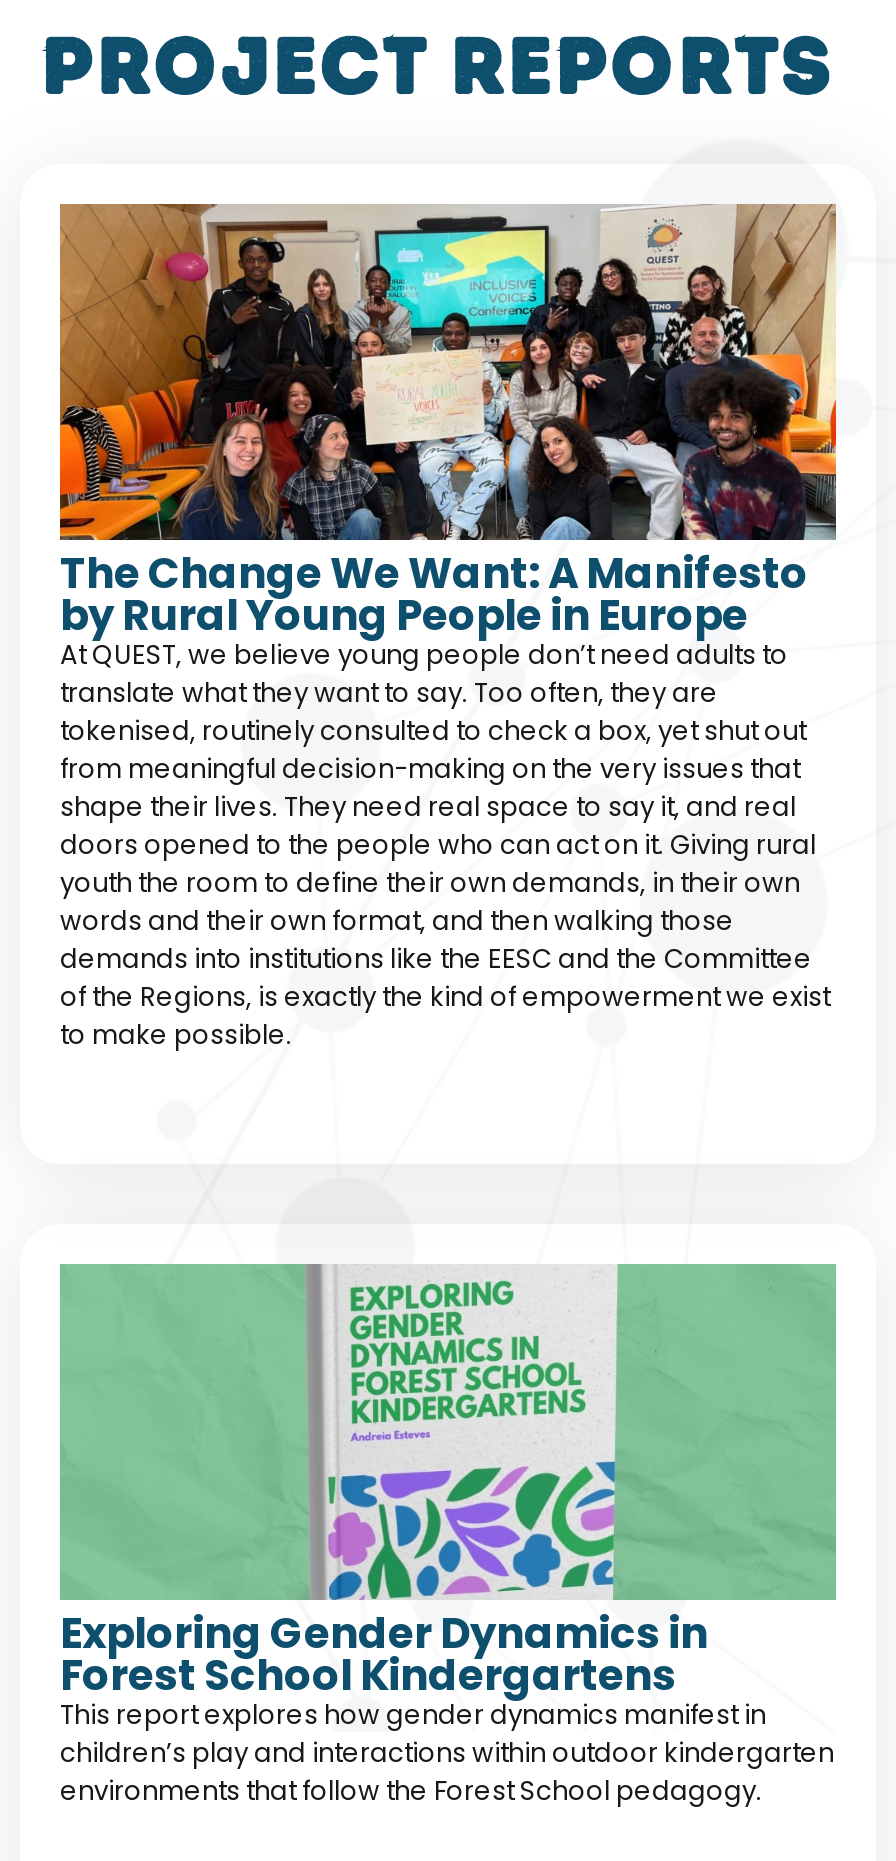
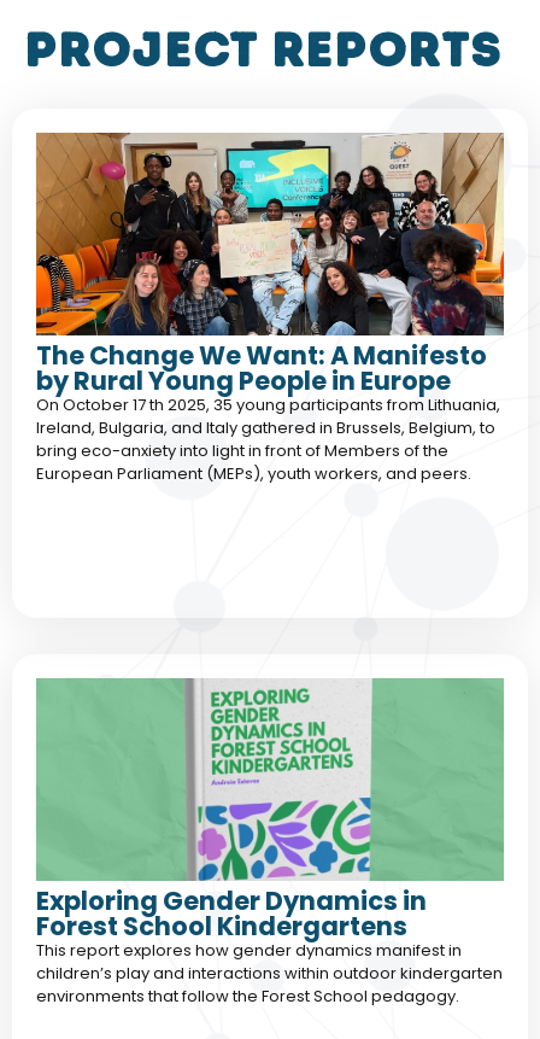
- At QUEST, we believe young people don’t need adults to
- translate what they want to say. Too often, they are
- tokenised, routinely consulted to check a box, yet shut out
- from meaningful decision-making on the very issues that
- shape their lives. They need real space to say it, and real
- doors opened to the people who can act on it. Giving rural
- youth the room to define their own demands, in their own
- words and their own format, and then walking those
- demands into institutions like the EESC and the Committee
- of the Regions, is exactly the kind of empowerment we exist
- to make possible.
+ On October 17 th 2025, 35 young participants from Lithuania,
+ Ireland, Bulgaria, and Italy gathered in Brussels, Belgium, to
+ bring eco-anxiety into light in front of Members of the
+ European Parliament (MEPs), youth workers, and peers.
